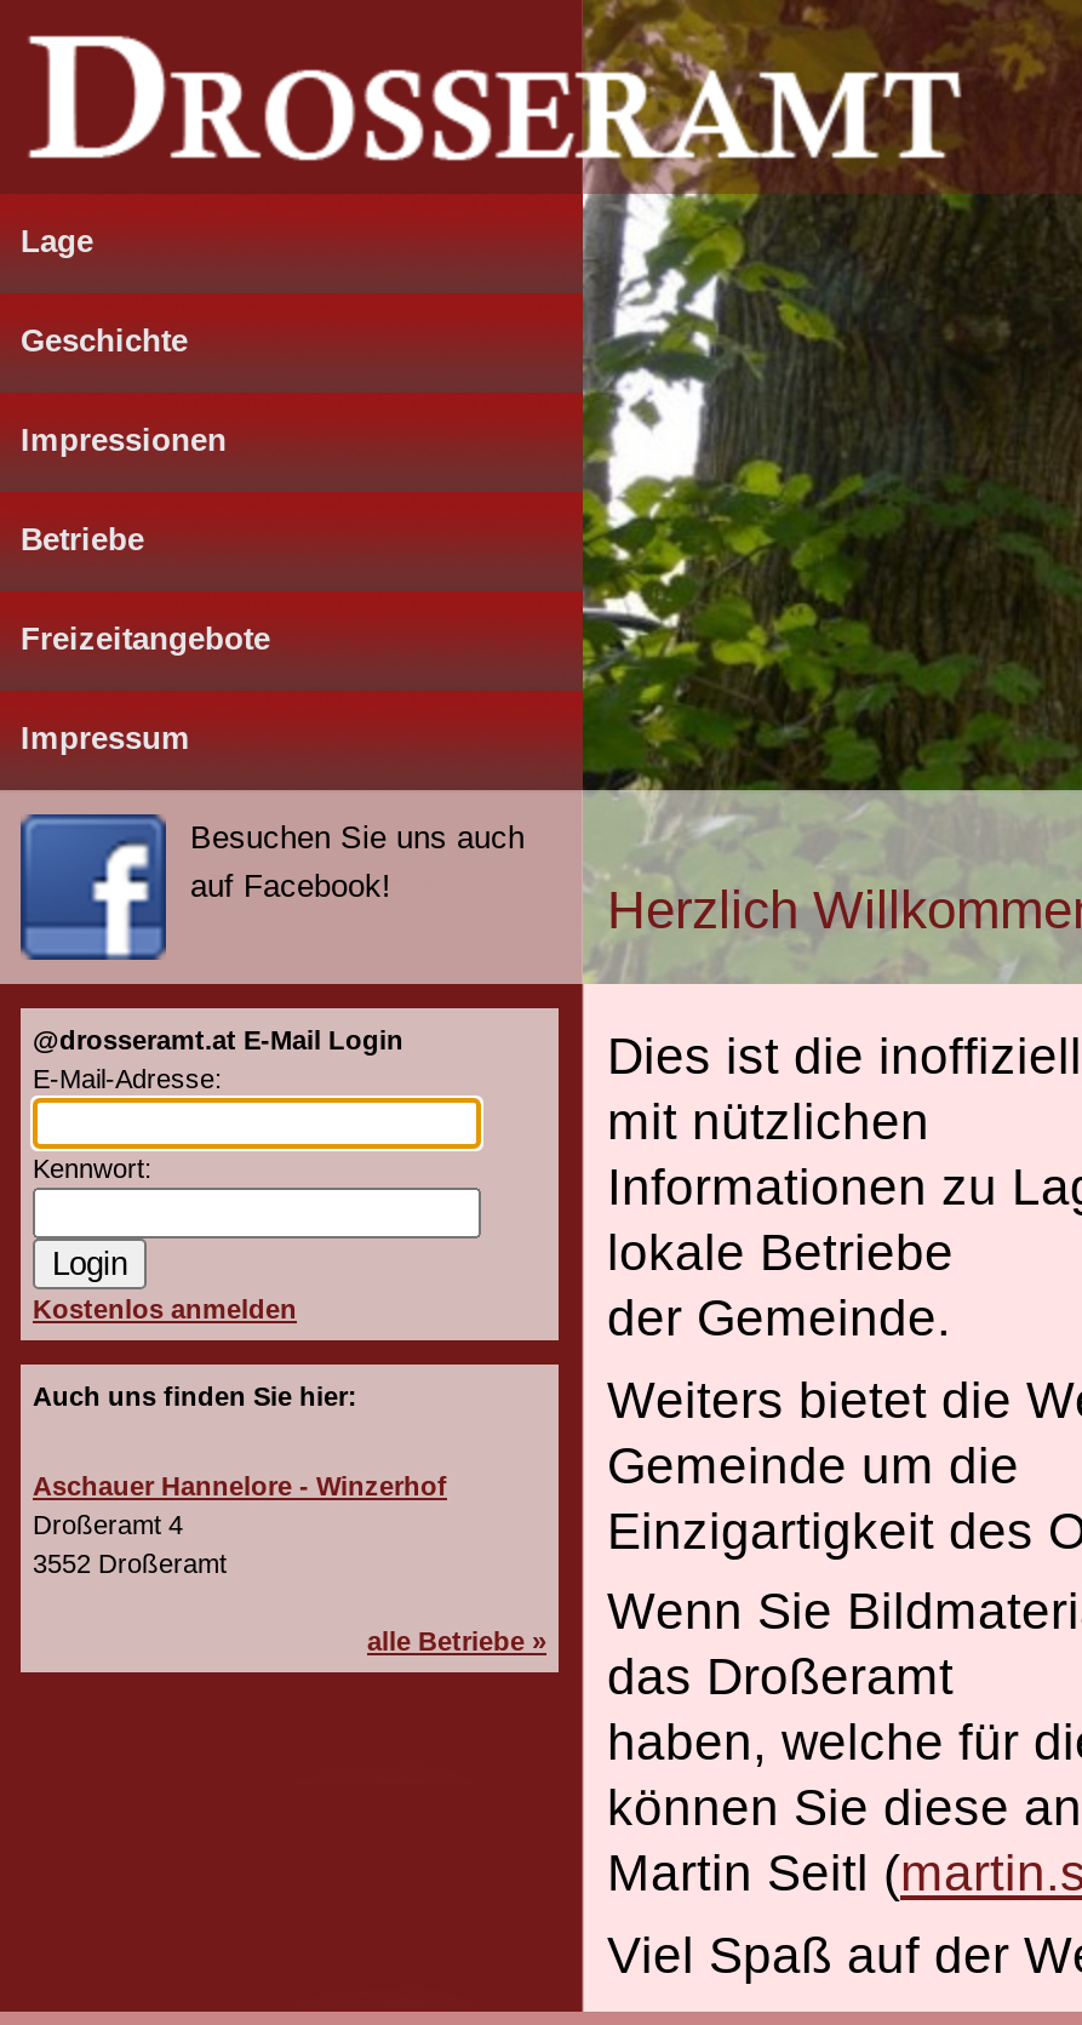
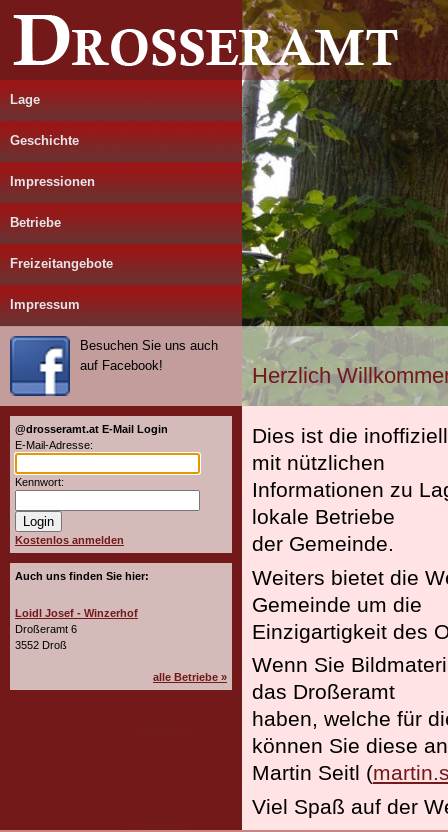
- Aschauer Hannelore - Winzerhof
- Droßeramt 4
- 3552 Droßeramt
+ Loidl Josef - Winzerhof
+ Droßeramt 6
+ 3552 Droß
